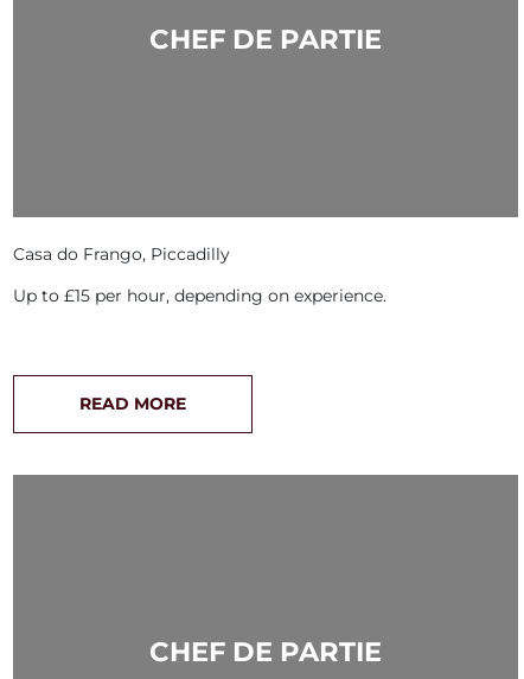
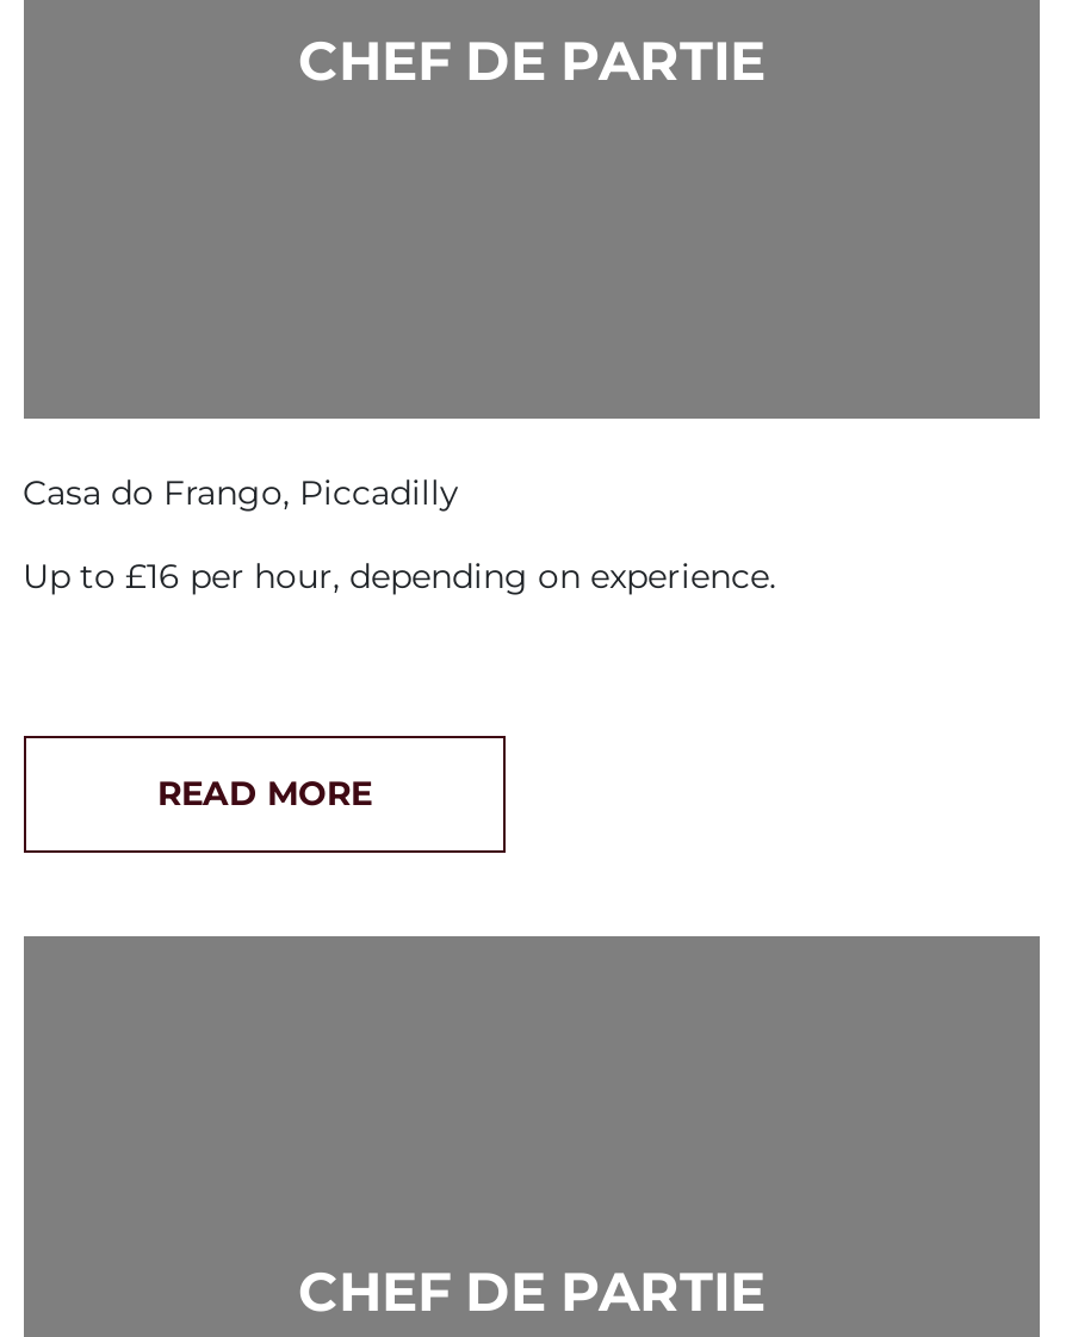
- Up to £15 per hour, depending on experience.
+ Up to £16 per hour, depending on experience.
